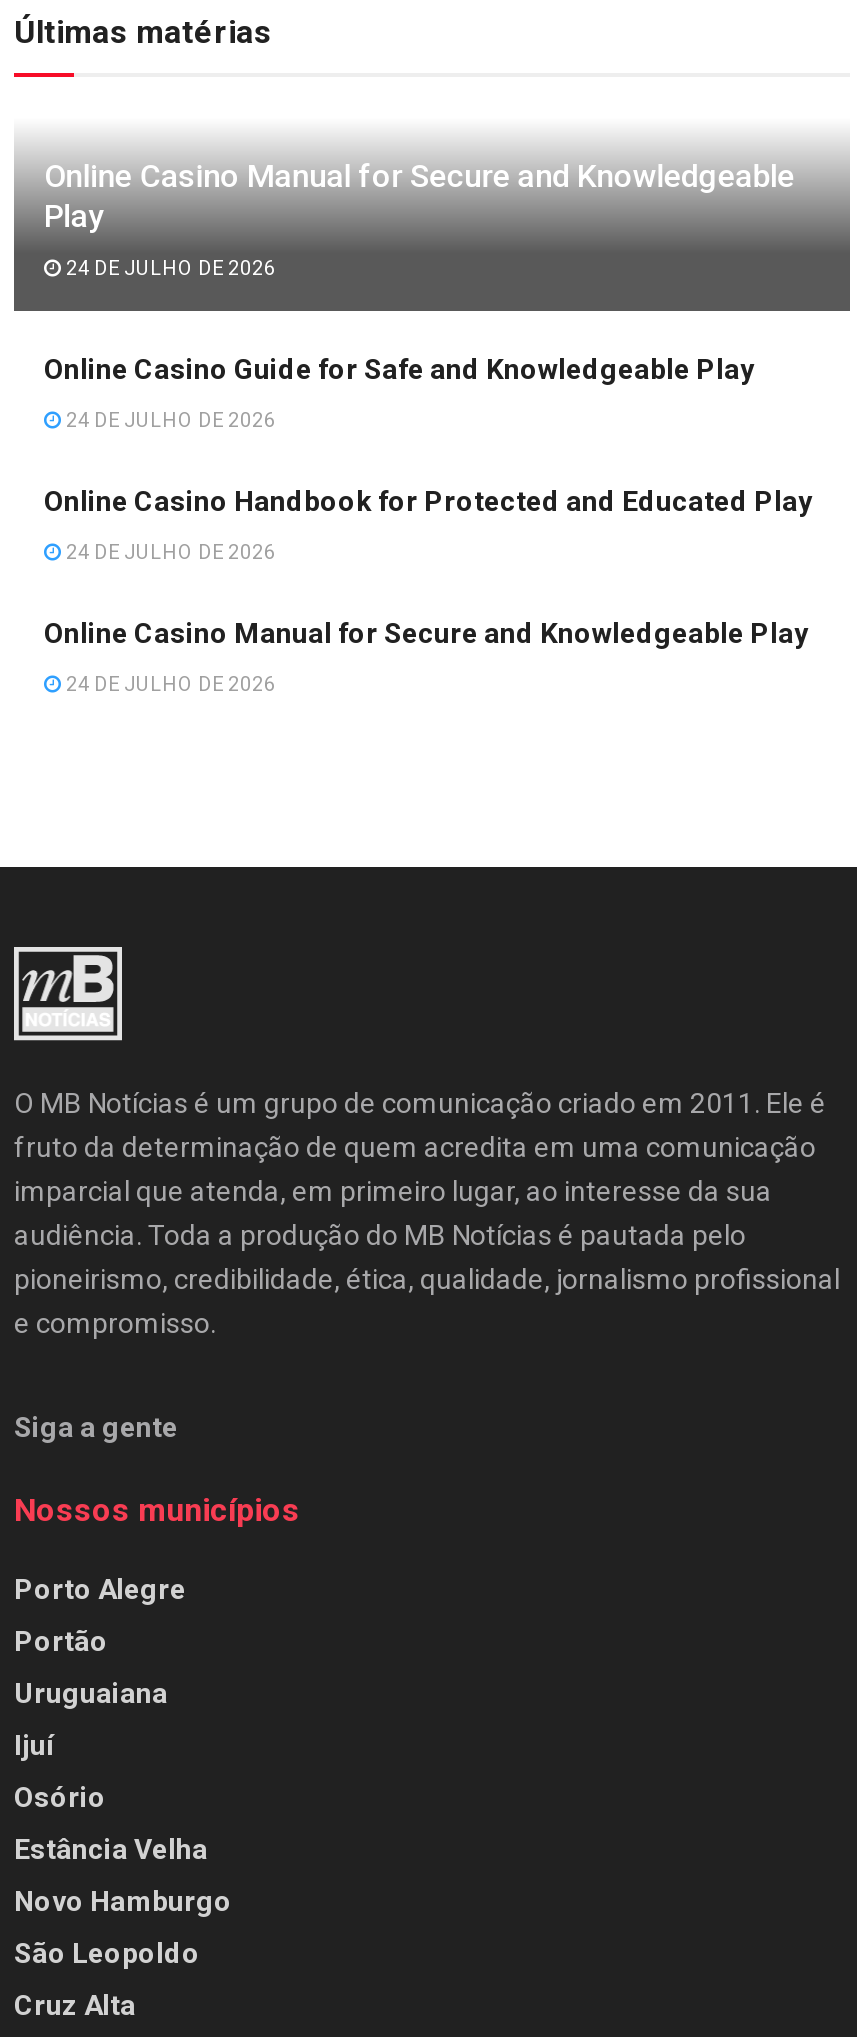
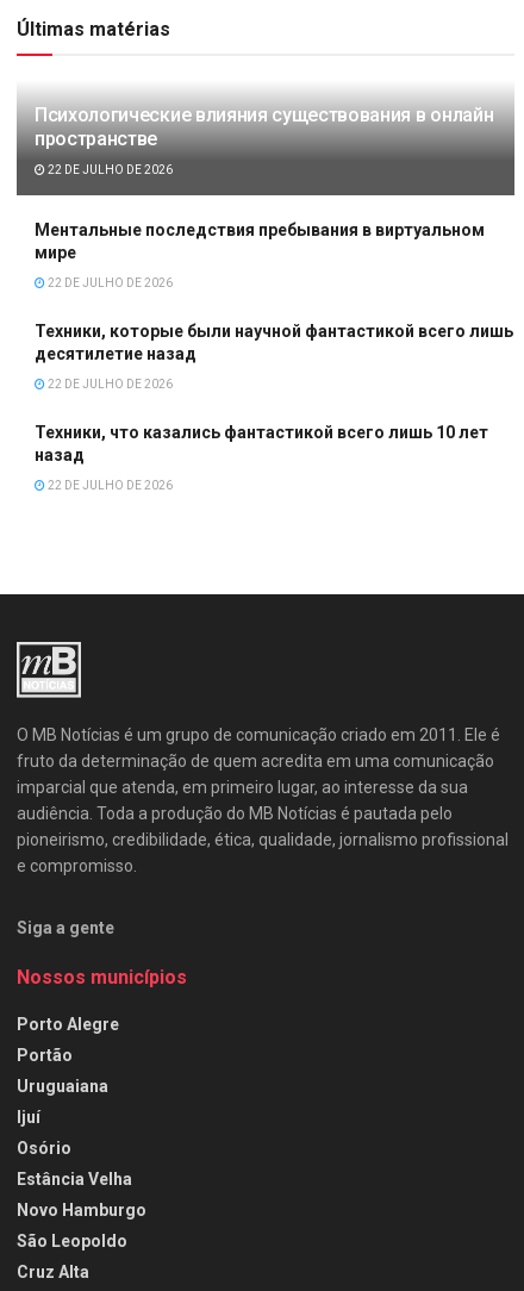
- Online Casino Manual for Secure and Knowledgeable
- Play
+ Психологические влияния существования в онлайн
+ пространстве

- 24 DE JULHO DE 2026
+ 22 DE JULHO DE 2026

- Online Casino Guide for Safe and Knowledgeable Play
+ Ментальные последствия пребывания в виртуальном
+ мире

- 24 DE JULHO DE 2026
+ 22 DE JULHO DE 2026

- Online Casino Handbook for Protected and Educated Play
+ Техники, которые были научной фантастикой всего лишь
+ десятилетие назад

- 24 DE JULHO DE 2026
+ 22 DE JULHO DE 2026

- Online Casino Manual for Secure and Knowledgeable Play
+ Техники, что казались фантастикой всего лишь 10 лет
+ назад

- 24 DE JULHO DE 2026
+ 22 DE JULHO DE 2026
